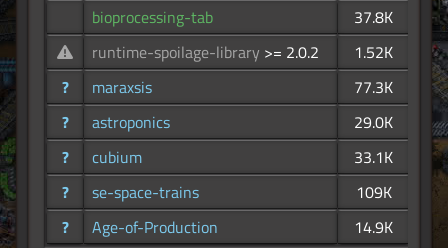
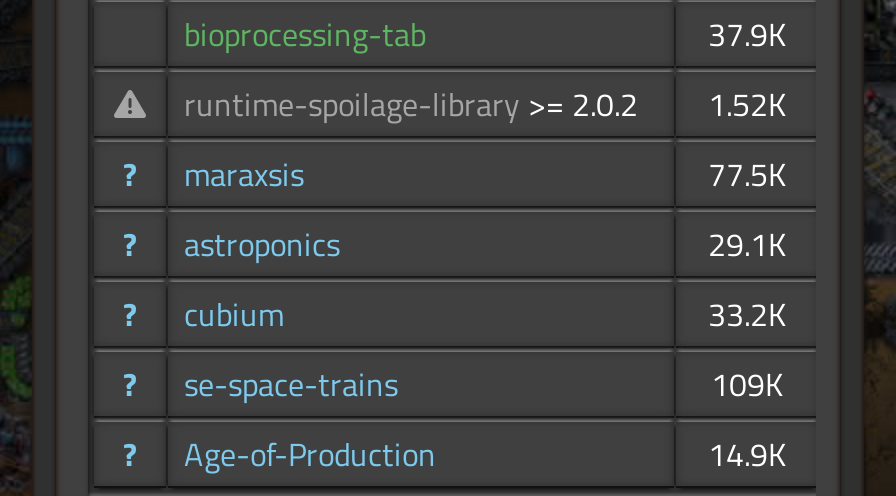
- 37.8K
+ 37.9K

- 77.3K
+ 77.5K

- 29.0K
+ 29.1K

- 33.1K
+ 33.2K
